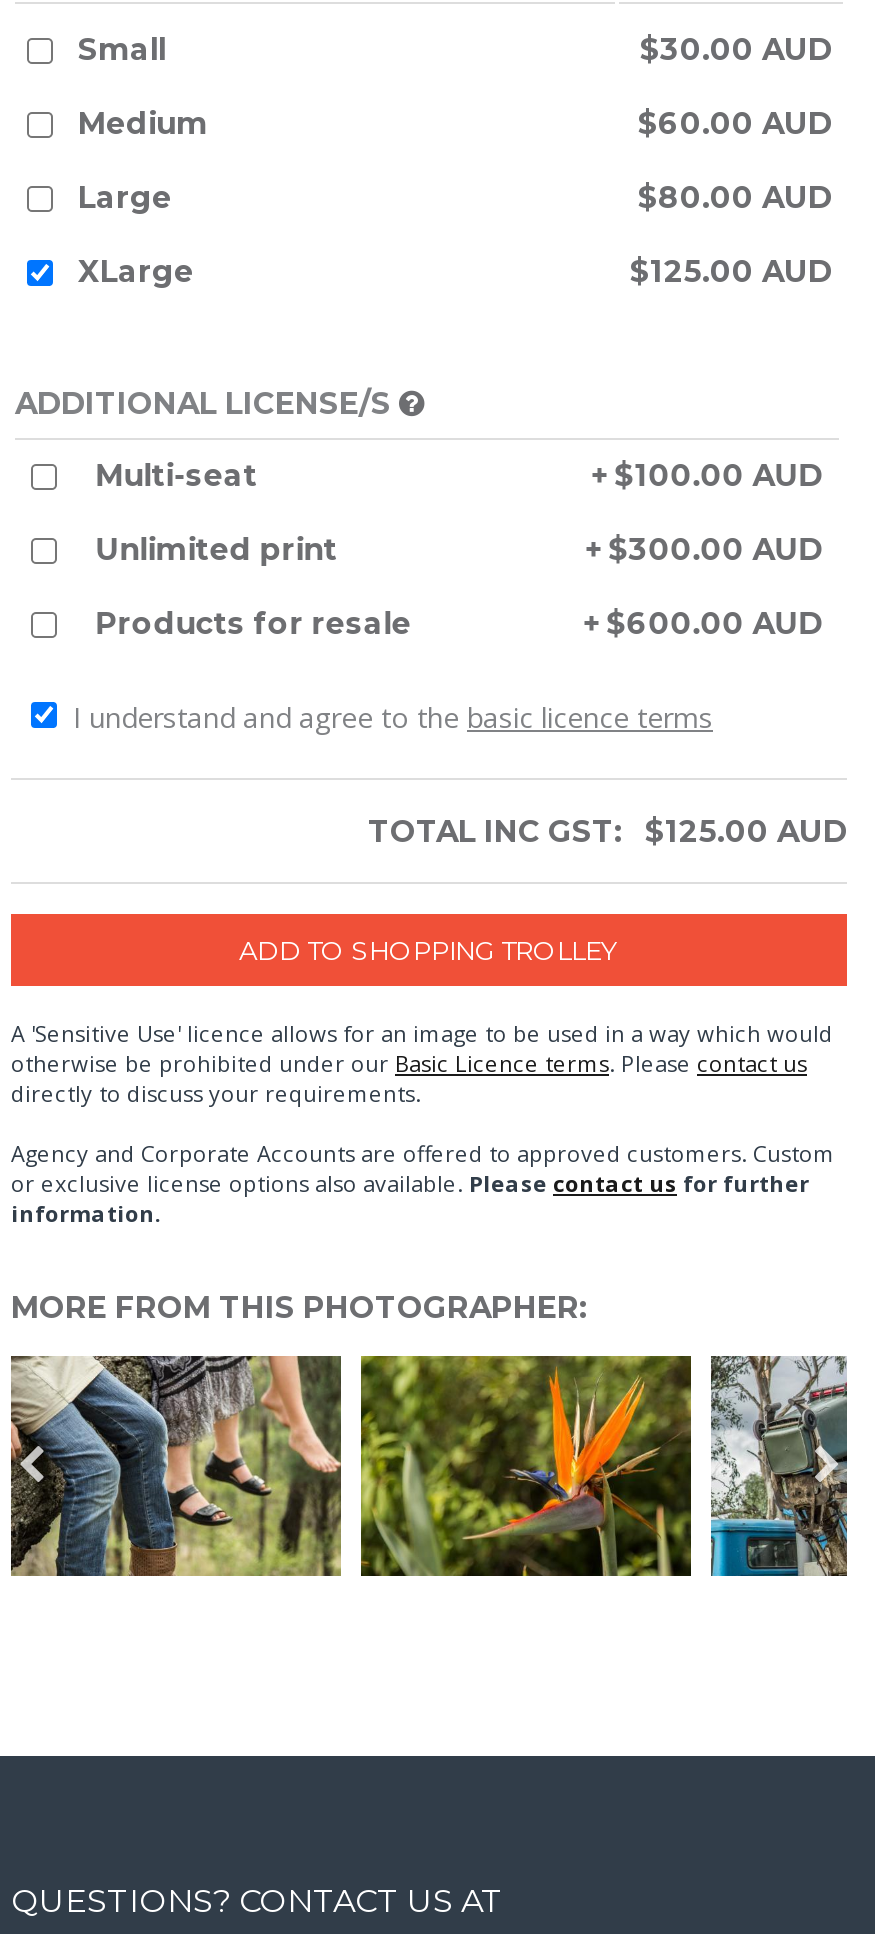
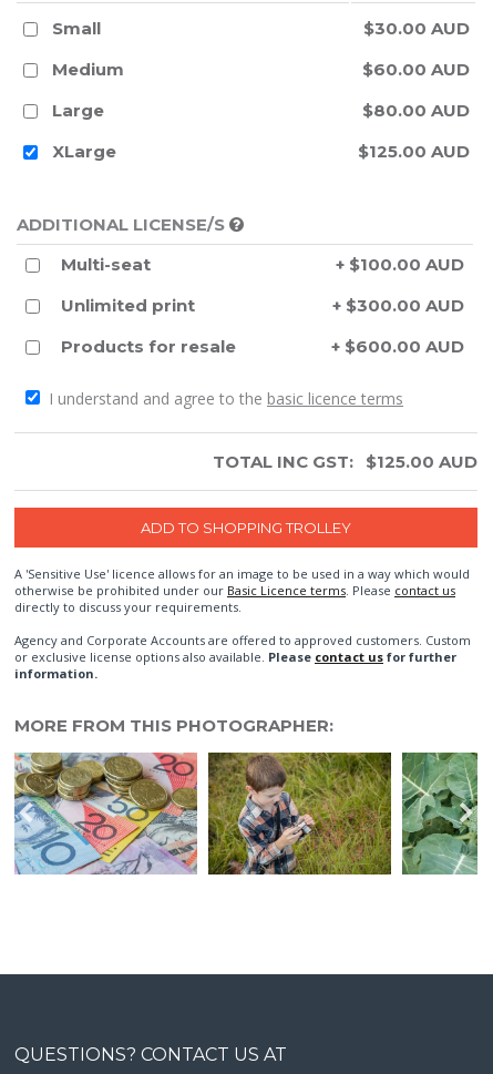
- [image]
+ [image]

- [image]
+ [image]

- [image]
+ [image]
